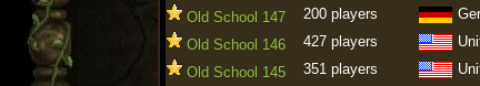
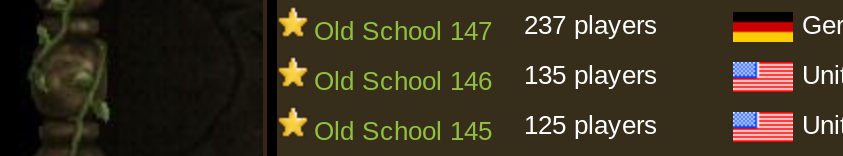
- Old School 147 200 players
+ Old School 147 237 players

- Old School 146 427 players
+ Old School 146 135 players

- Old School 145 351 players
+ Old School 145 125 players
